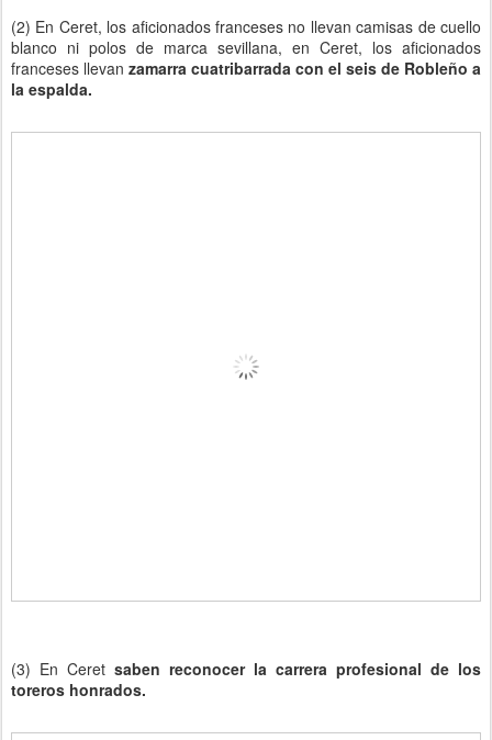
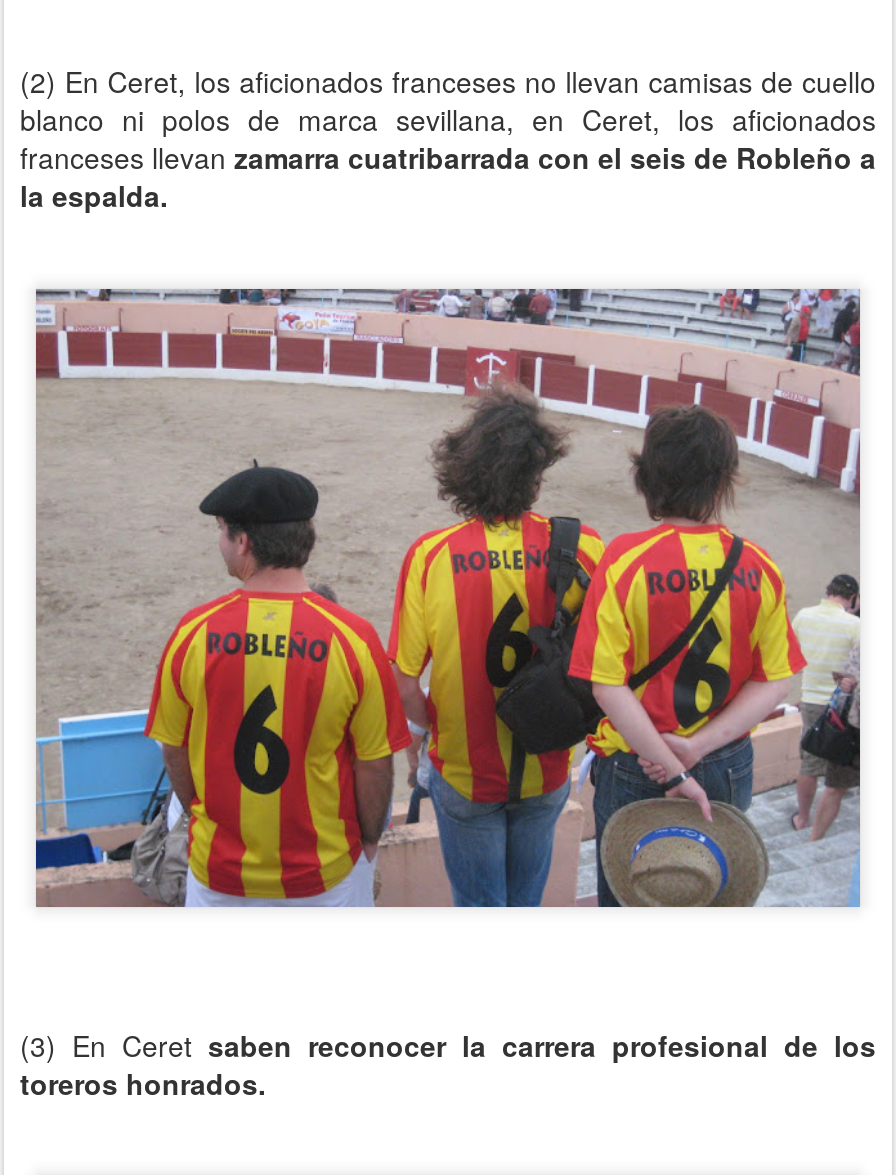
+ [image]
